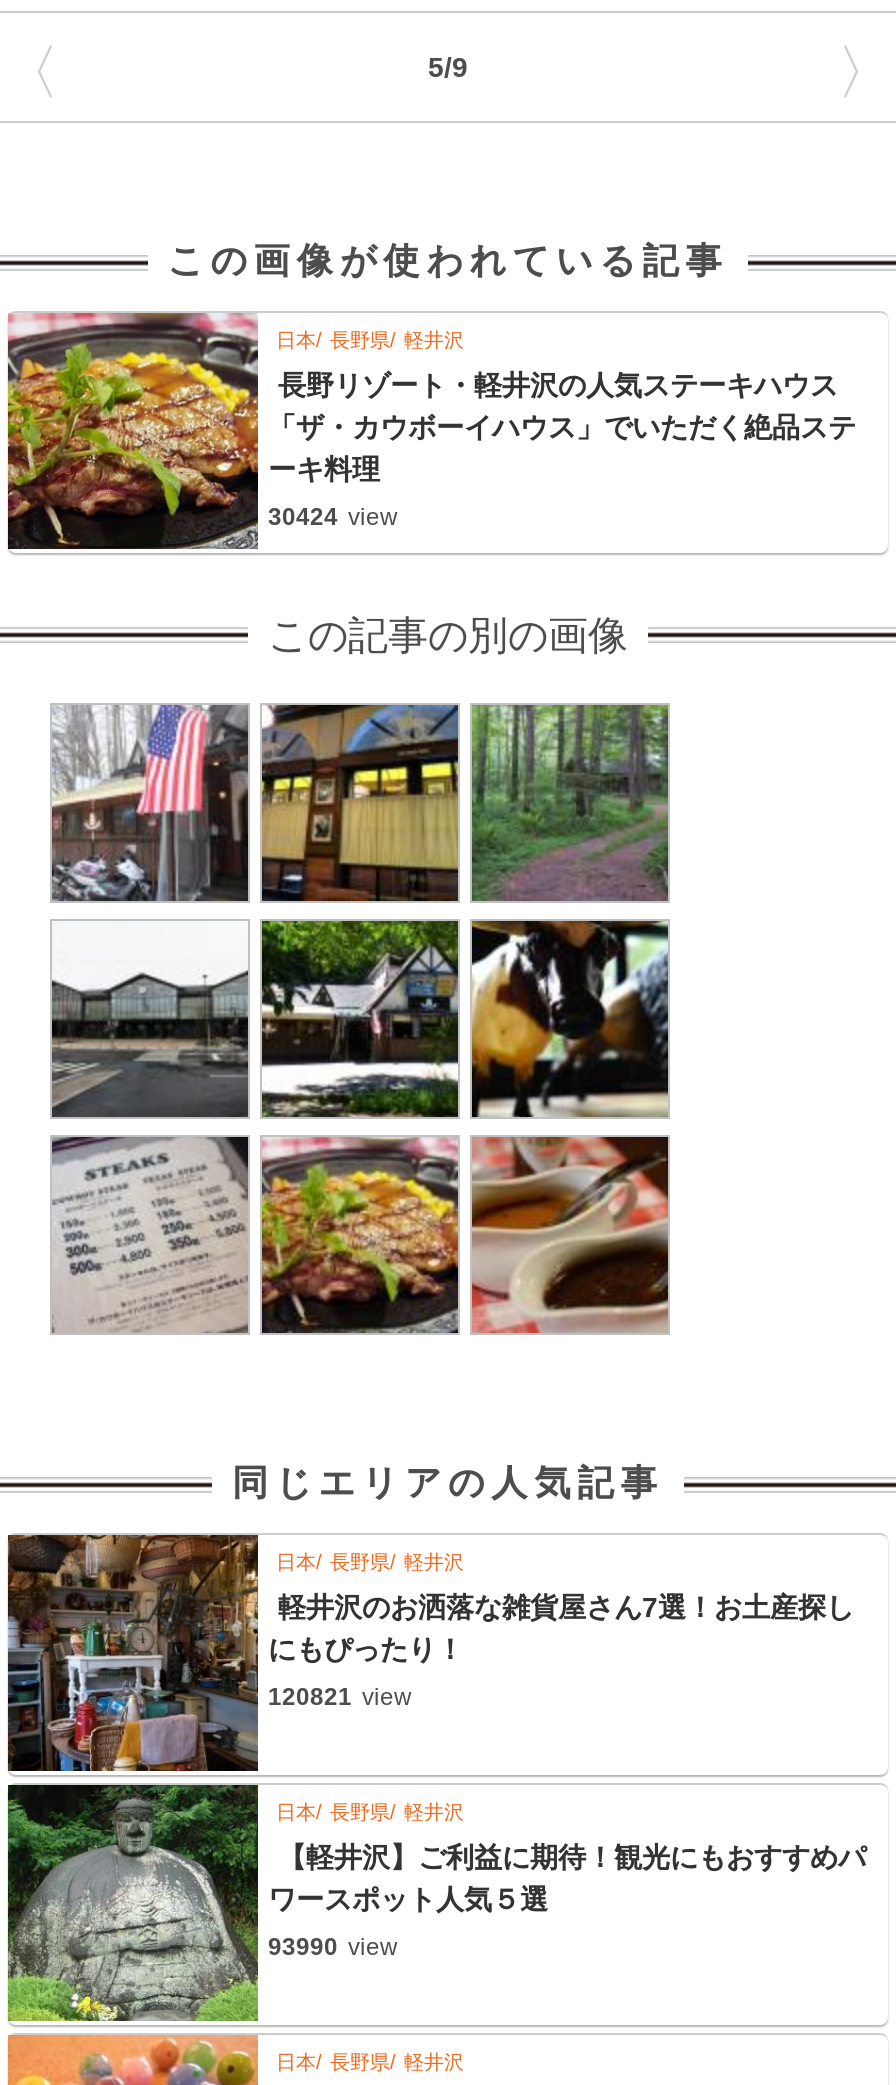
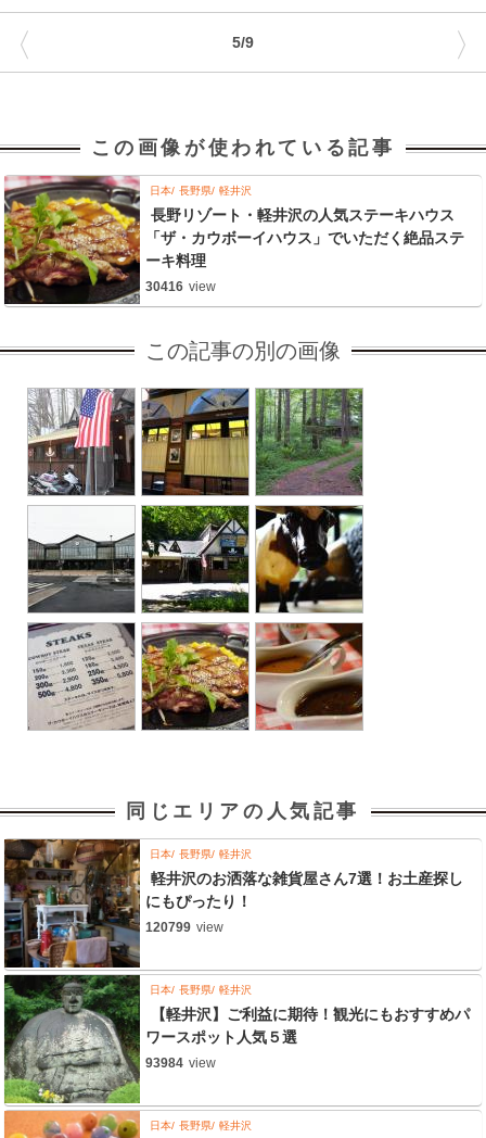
- 30424 view
+ 30416 view

- 120821 view
+ 120799 view

- 93990 view
+ 93984 view
